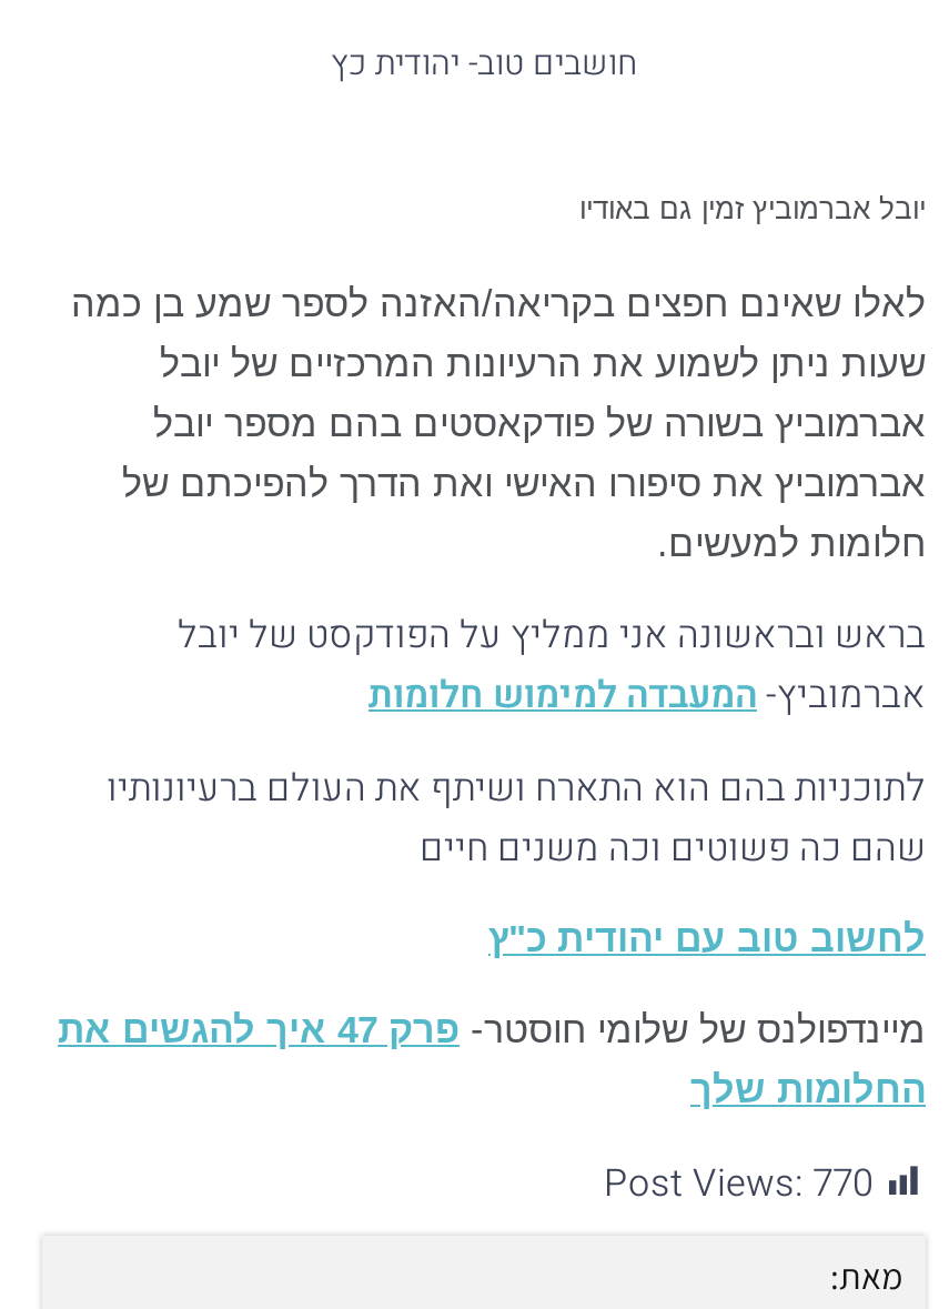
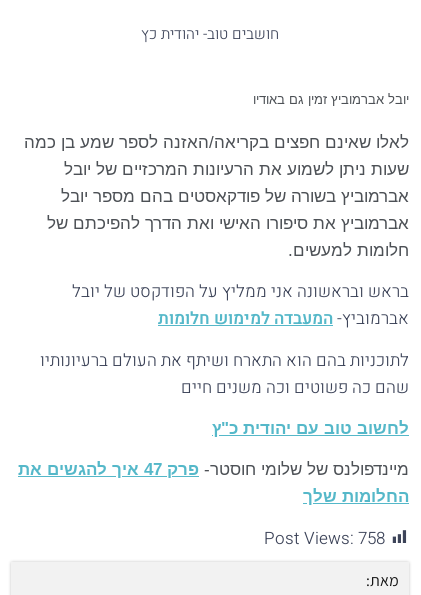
- Post Views: 770
+ Post Views: 758
